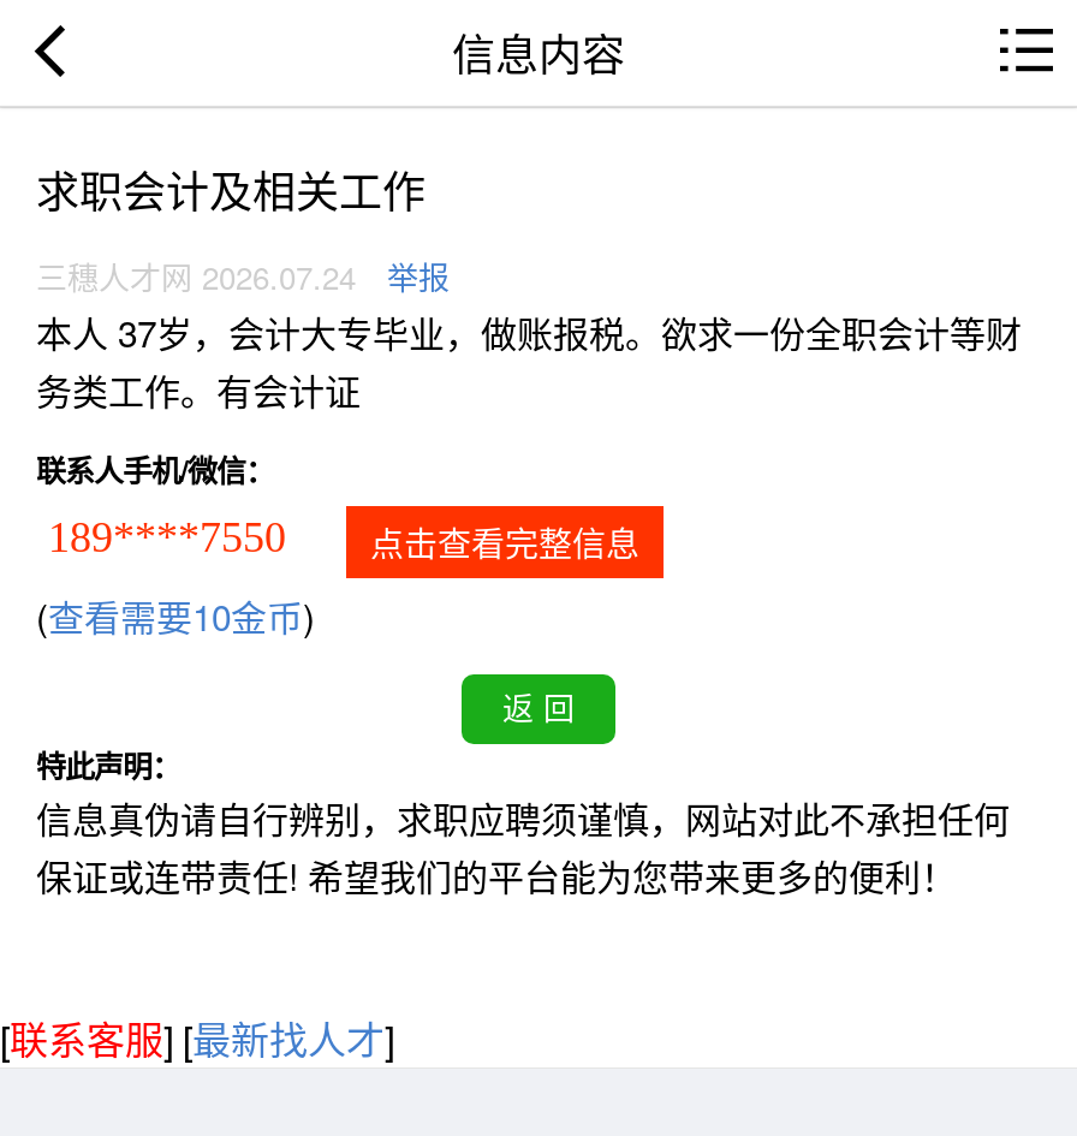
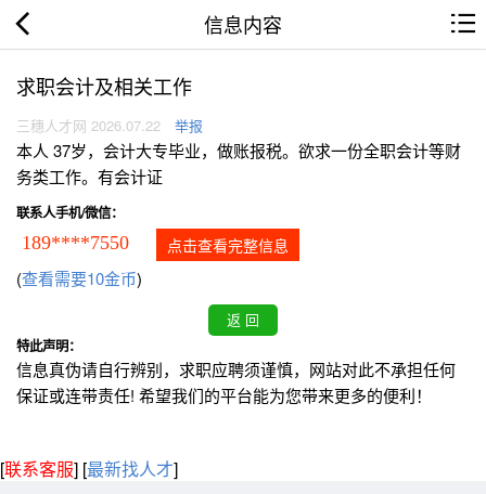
- 三穗人才网 2026.07.24 举报
+ 三穗人才网 2026.07.22 举报
